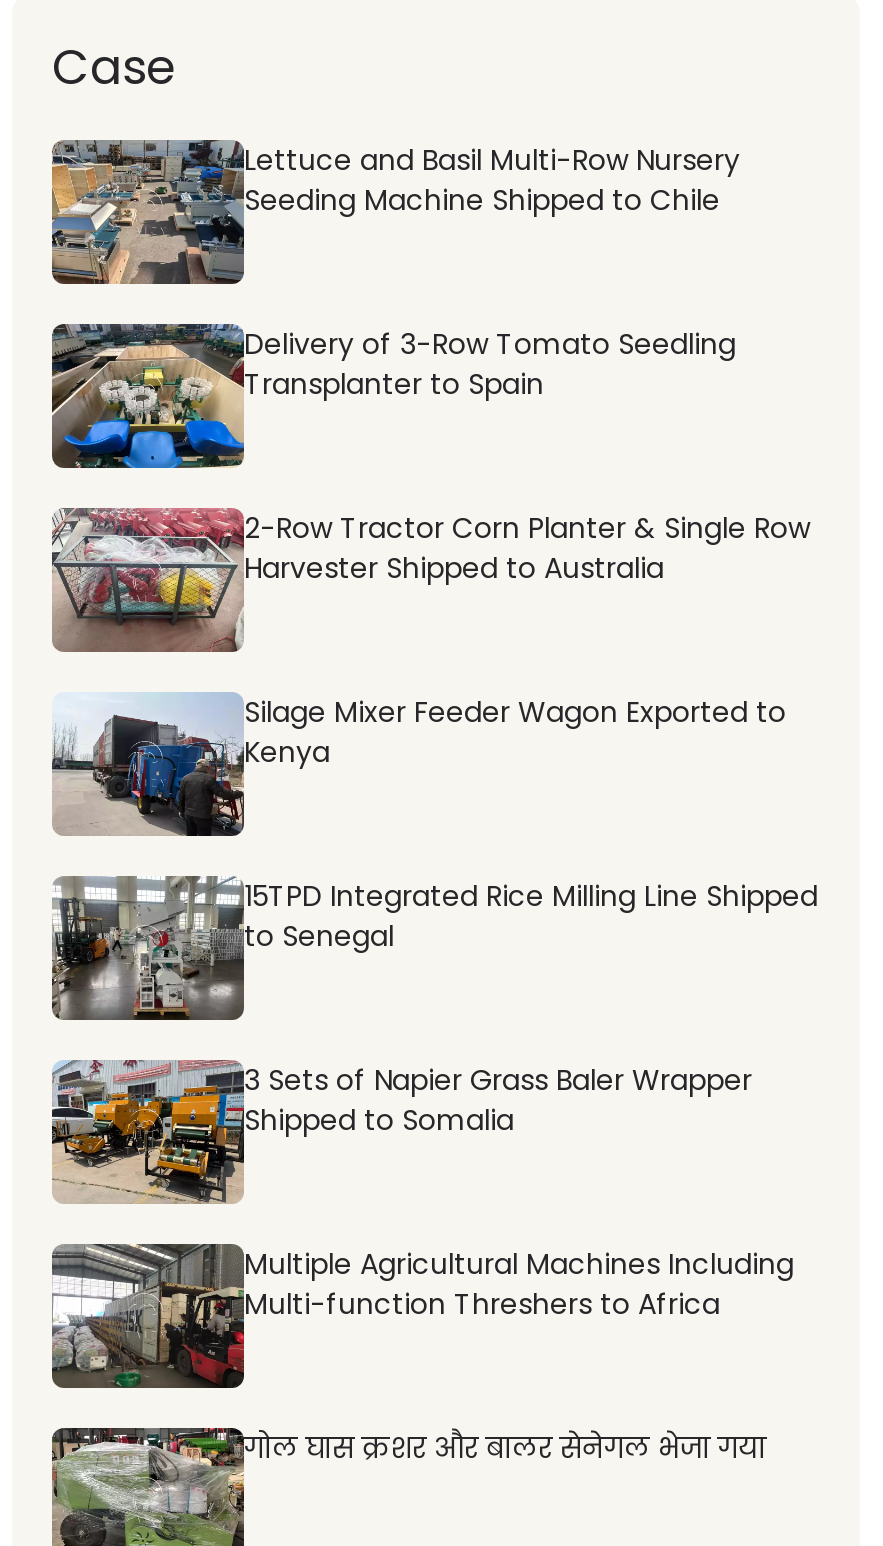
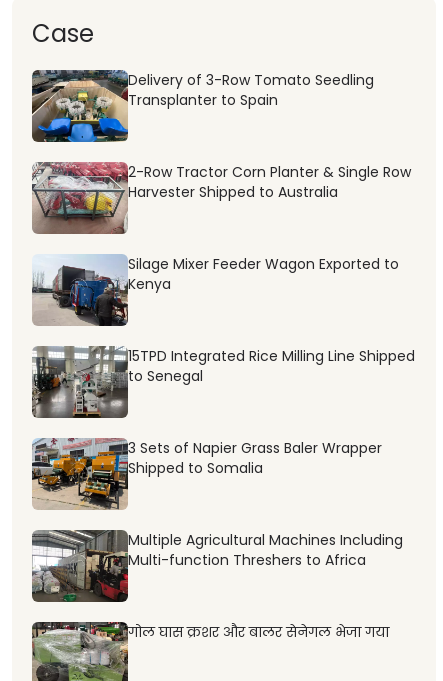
- [image]
- Lettuce and Basil Multi-Row Nursery
- Seeding Machine Shipped to Chile
